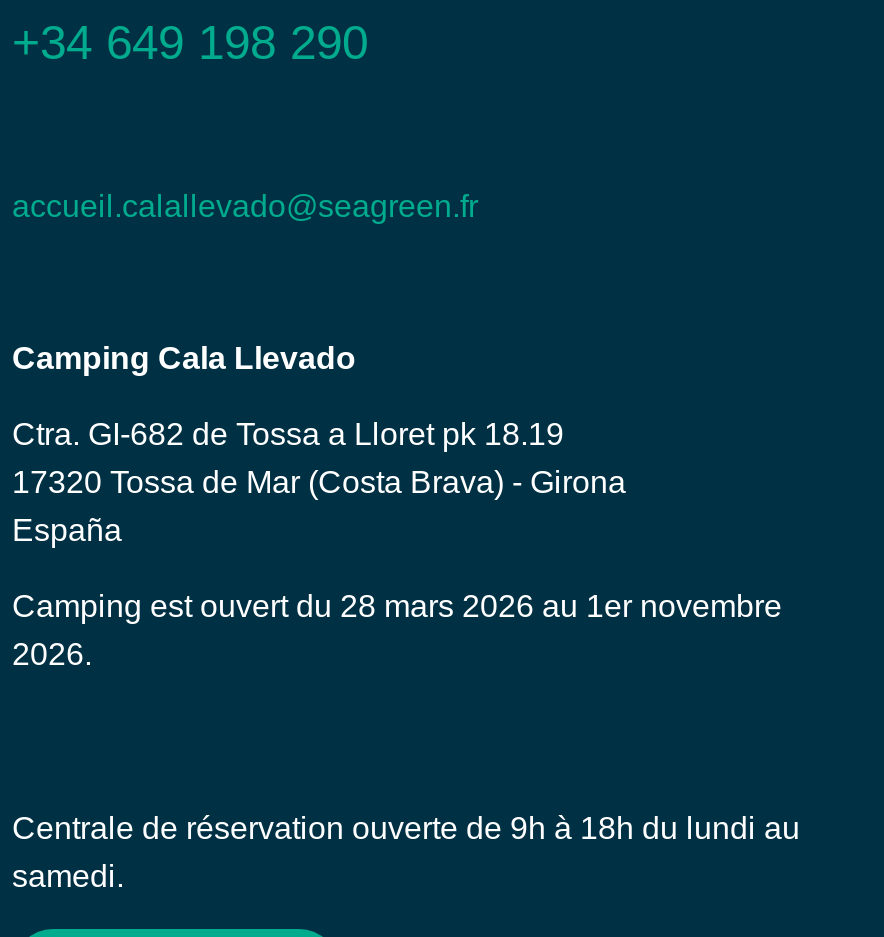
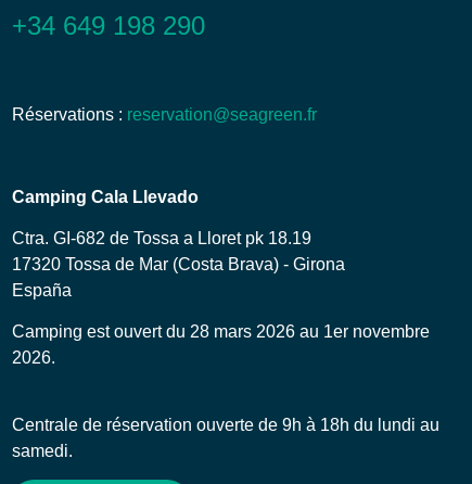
- accueil.calallevado@seagreen.fr
+ Réservations : reservation@seagreen.fr
